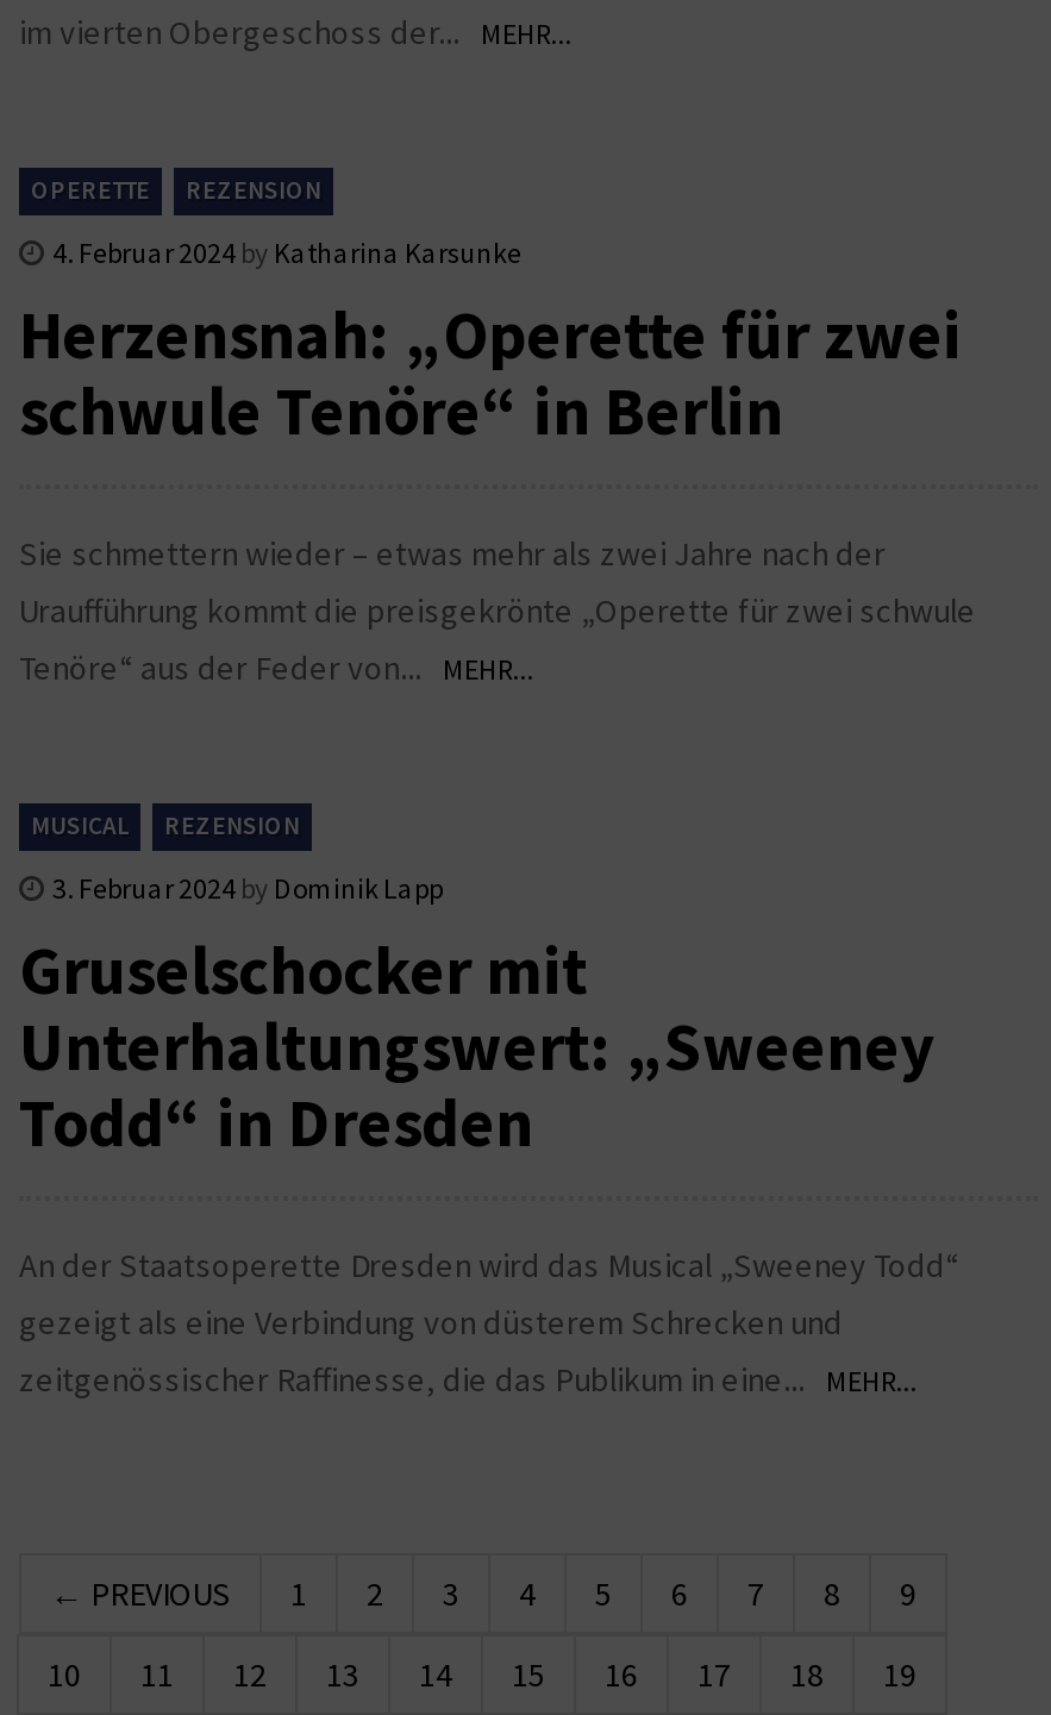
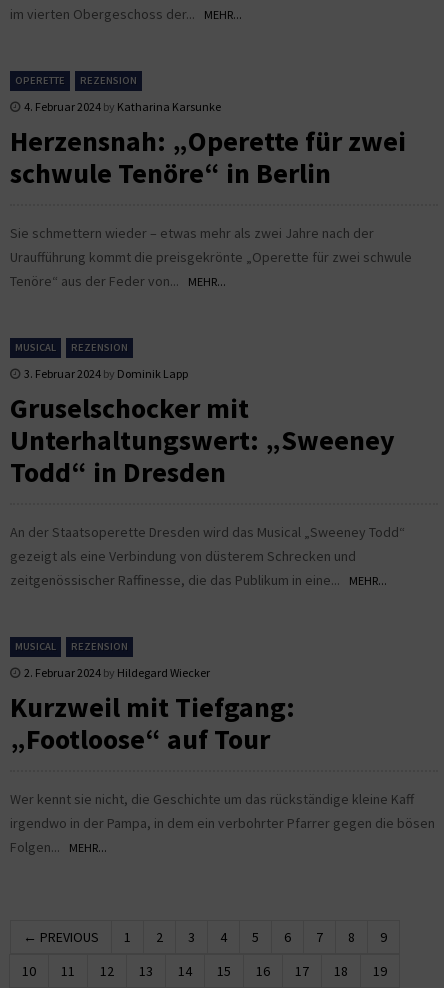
+ MUSICAL
+ REZENSION
+ 2. Februar 2024 by Hildegard Wiecker
+ Kurzweil mit Tiefgang:
+ „Footloose“ auf Tour
+ Wer kennt sie nicht, die Geschichte um das rückständige kleine Kaff
+ irgendwo in der Pampa, in dem ein verbohrter Pfarrer gegen die bösen
+ Folgen... MEHR...
